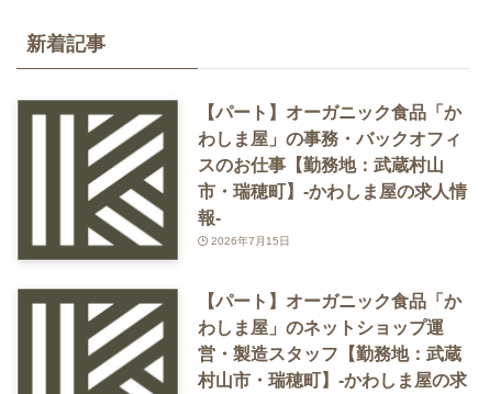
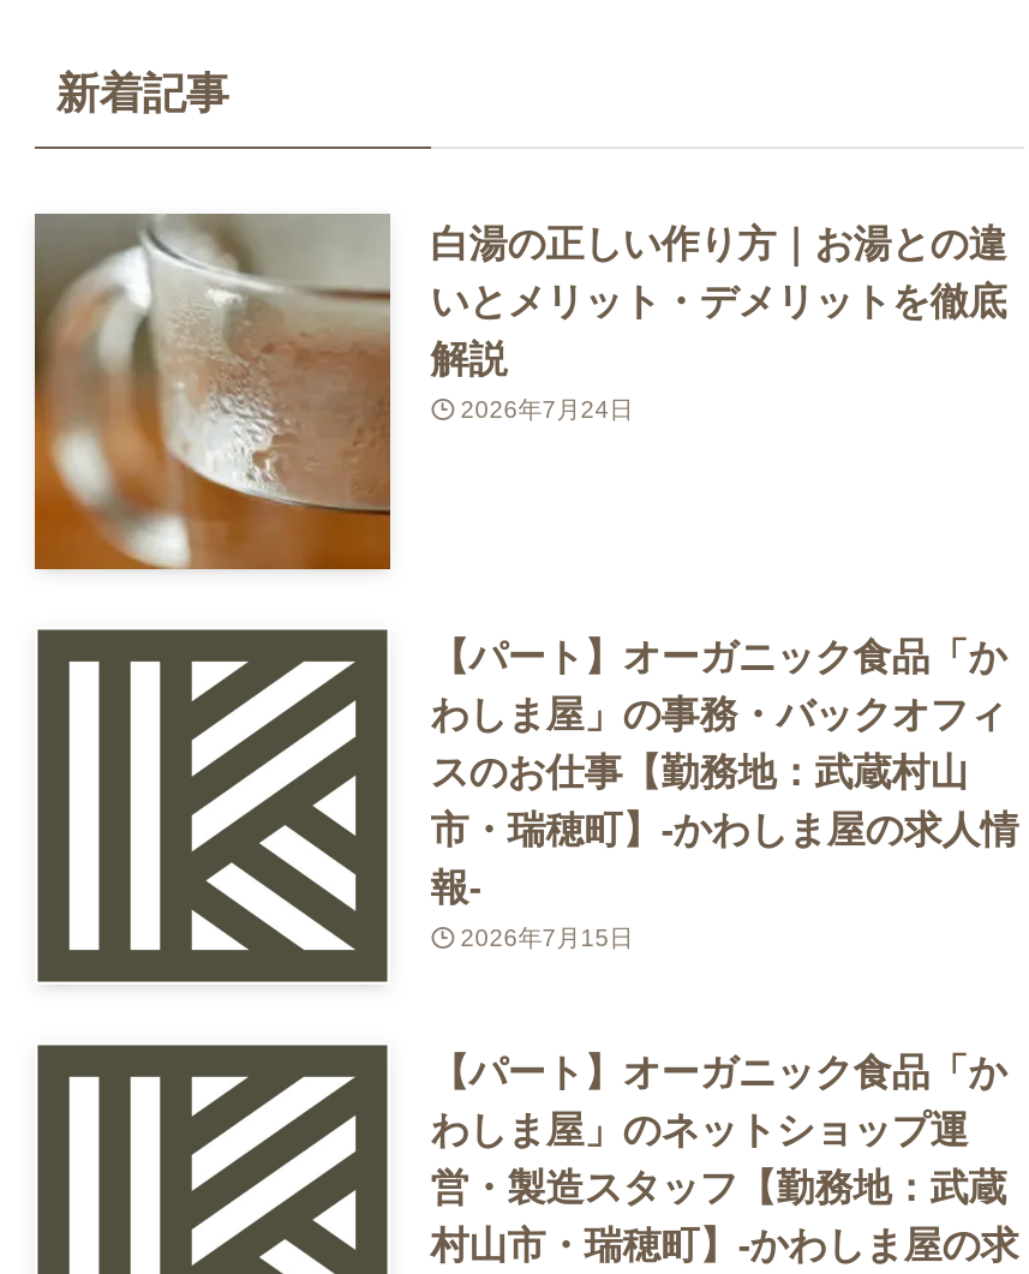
+ [image]
+ 白湯の正しい作り方｜お湯との違
+ いとメリット・デメリットを徹底
+ 解説
+ 2026年7月24日
